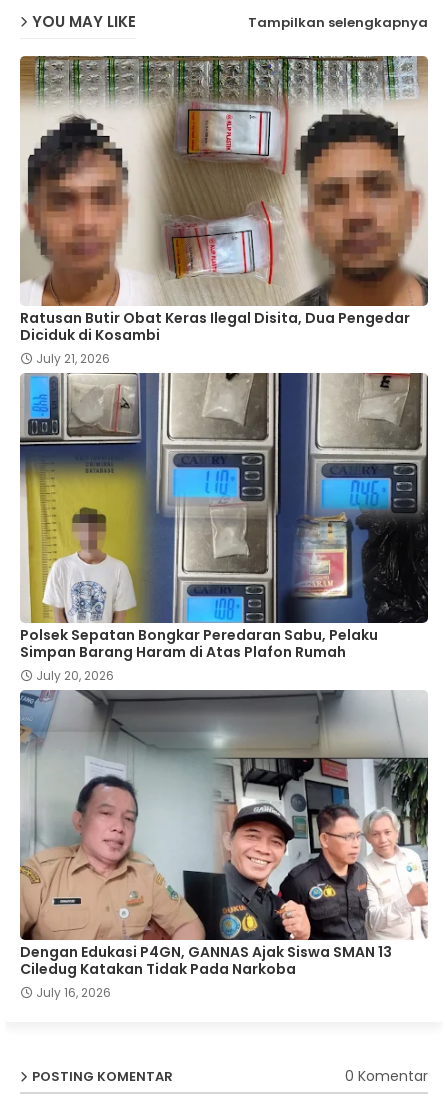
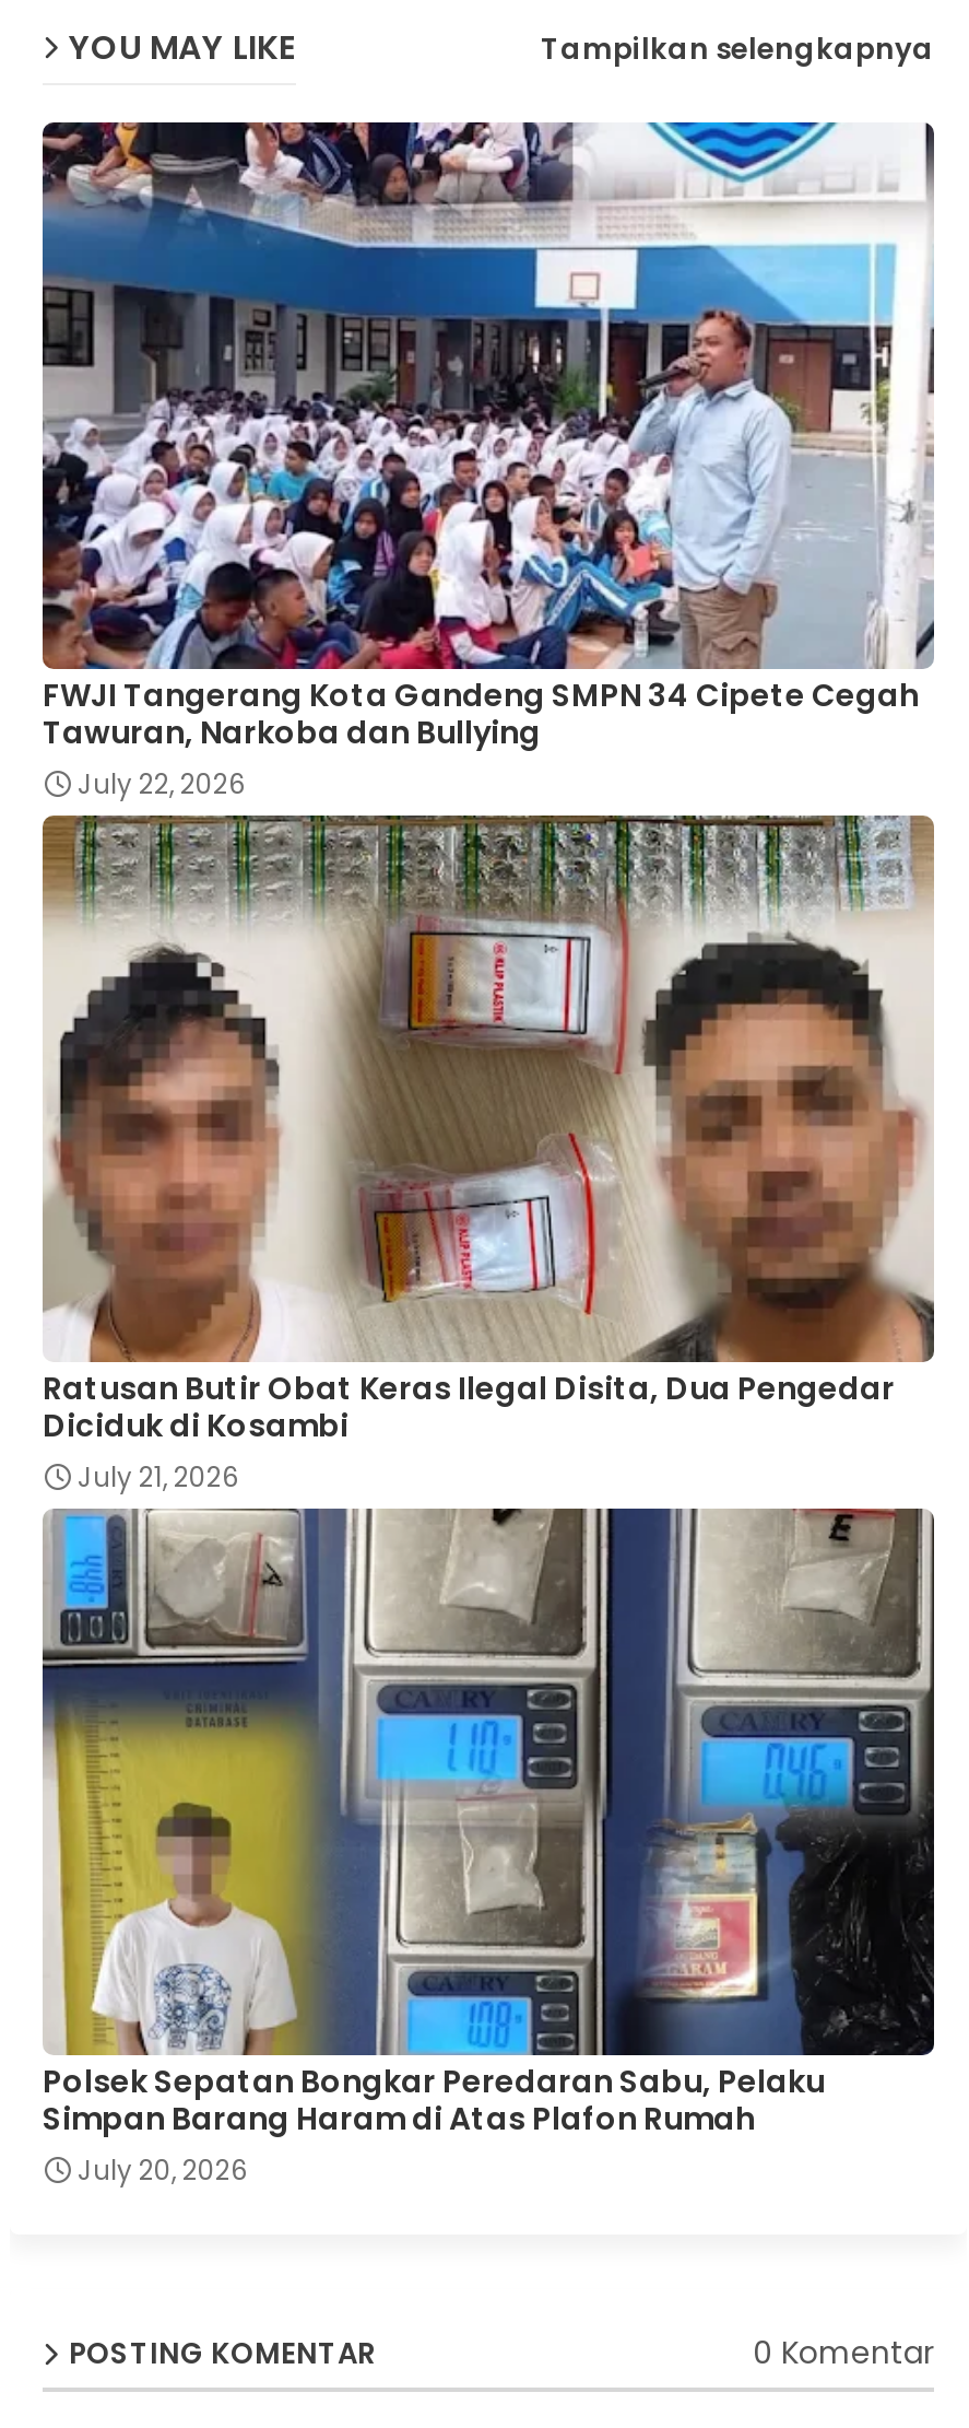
+ [image]
+ FWJI Tangerang Kota Gandeng SMPN 34 Cipete Cegah
+ Tawuran, Narkoba dan Bullying
+ July 22, 2026

moved down: [image] | Ratusan Butir Obat Keras Ilegal Disita, Dua Pengedar | Diciduk di Kosambi | July 21, 2026 | Polsek Sepatan Bongkar Peredaran Sabu, Pelaku | Simpan Barang Haram di Atas Plafon Rumah | July 20, 2026

- [image]
- Dengan Edukasi P4GN, GANNAS Ajak Siswa SMAN 13
- Ciledug Katakan Tidak Pada Narkoba
- July 16, 2026
